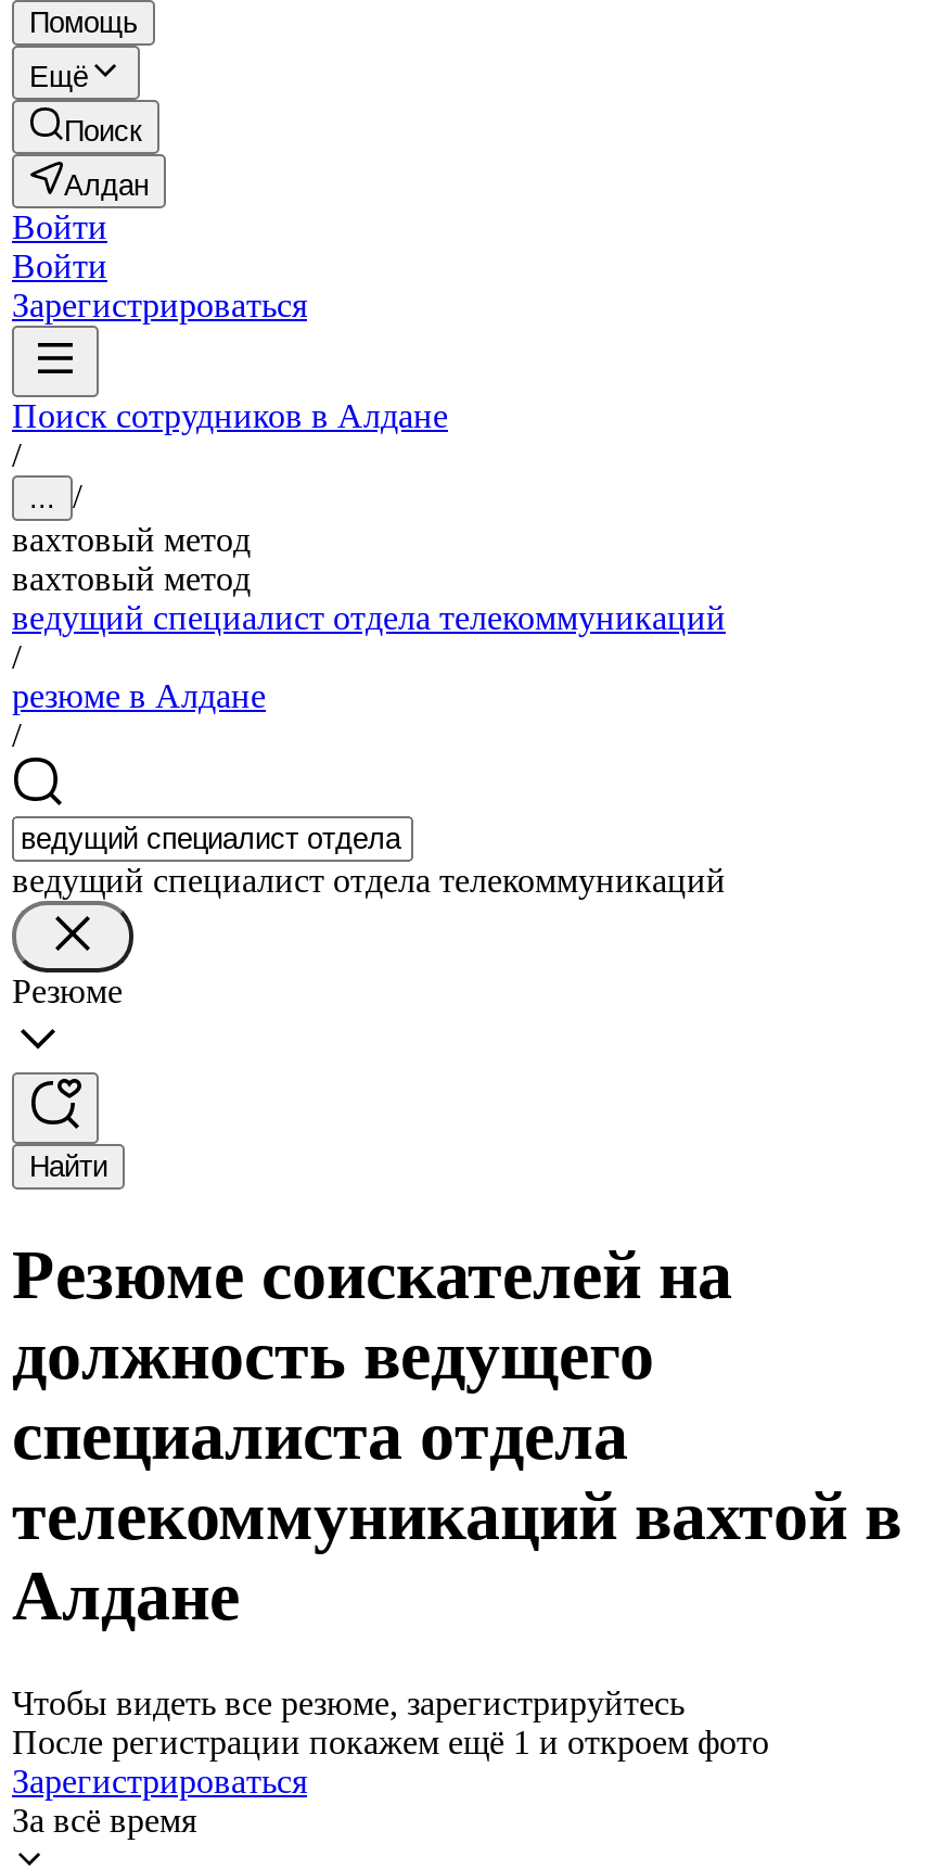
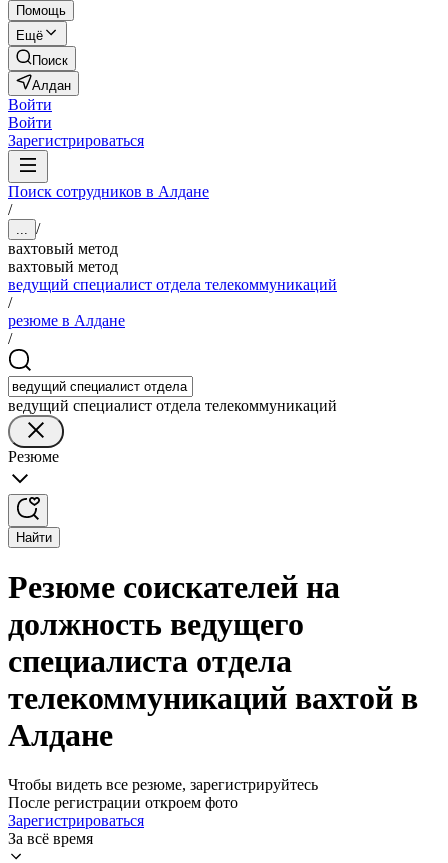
- После регистрации покажем ещё 1 и откроем фото
+ После регистрации откроем фото
